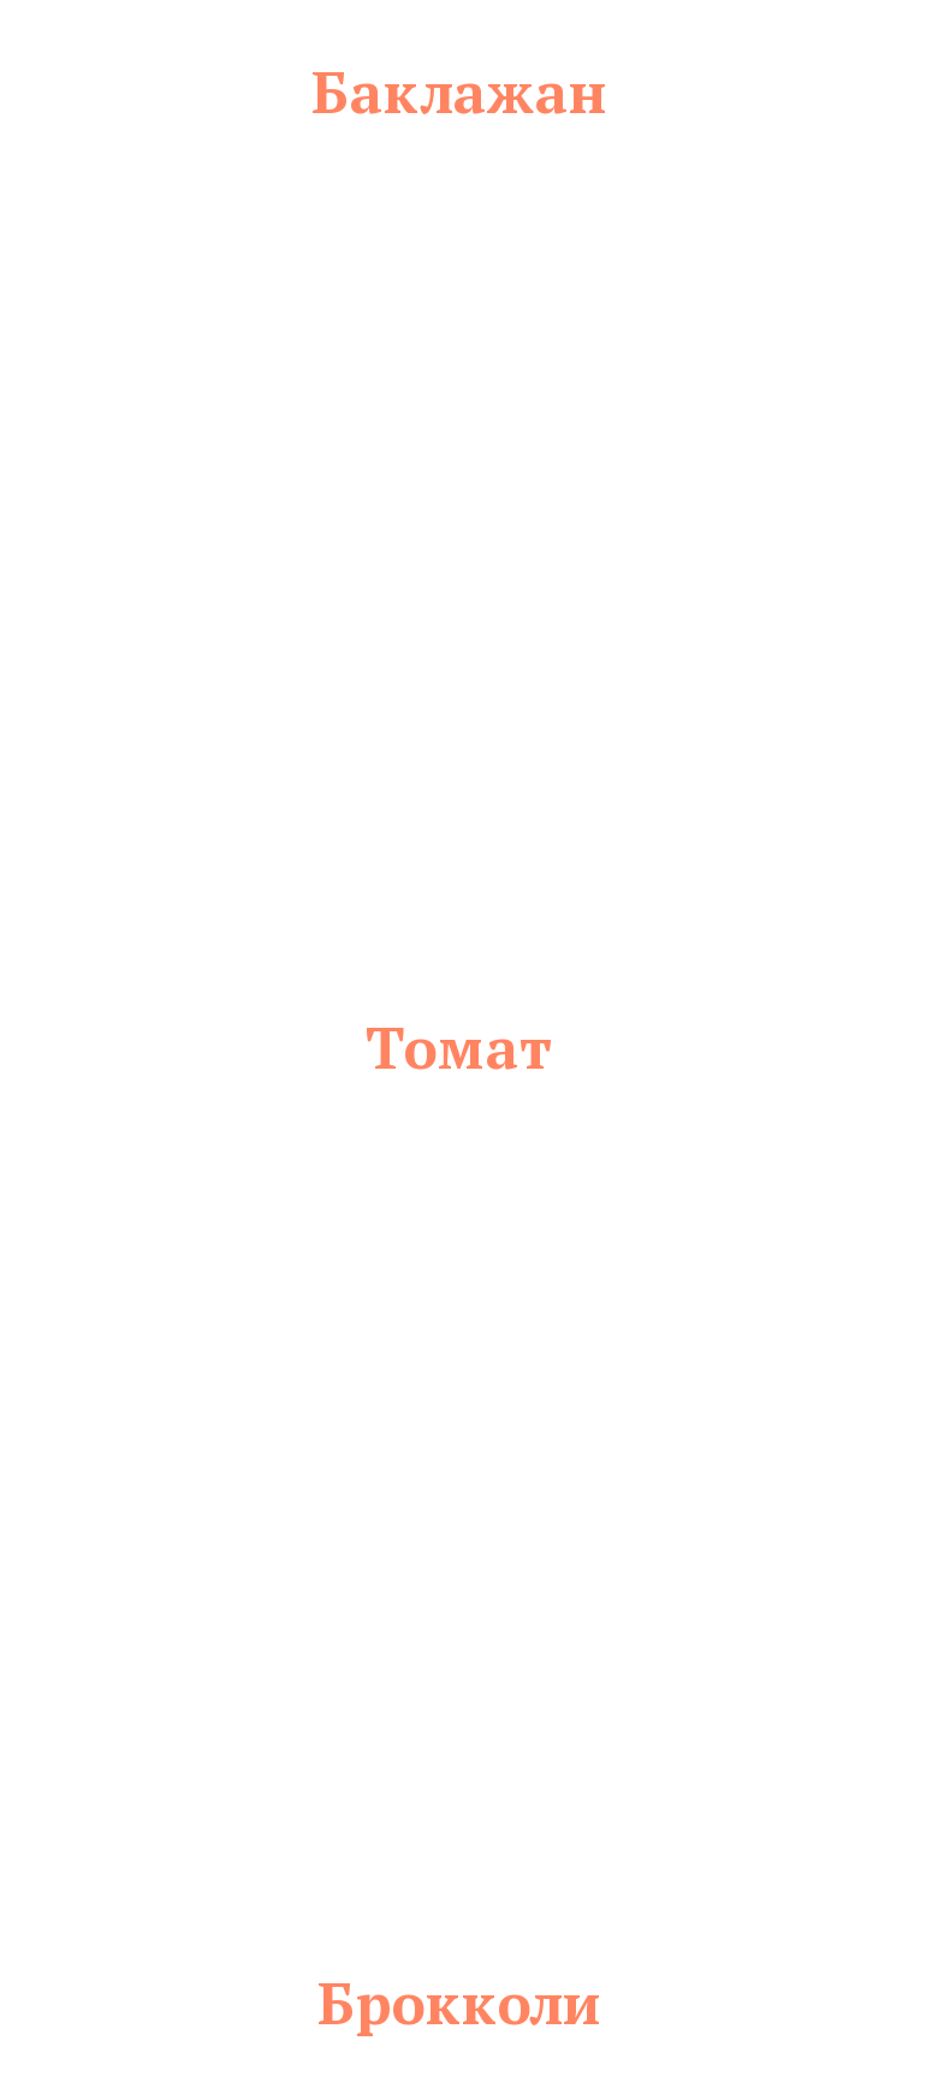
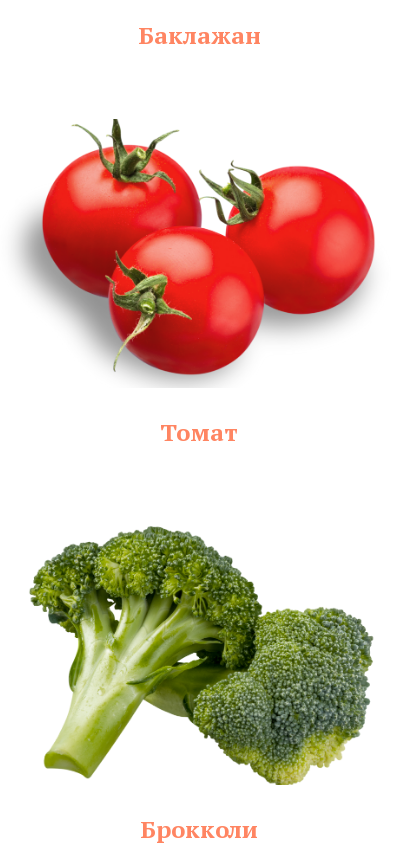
+ [image]

+ [image]
